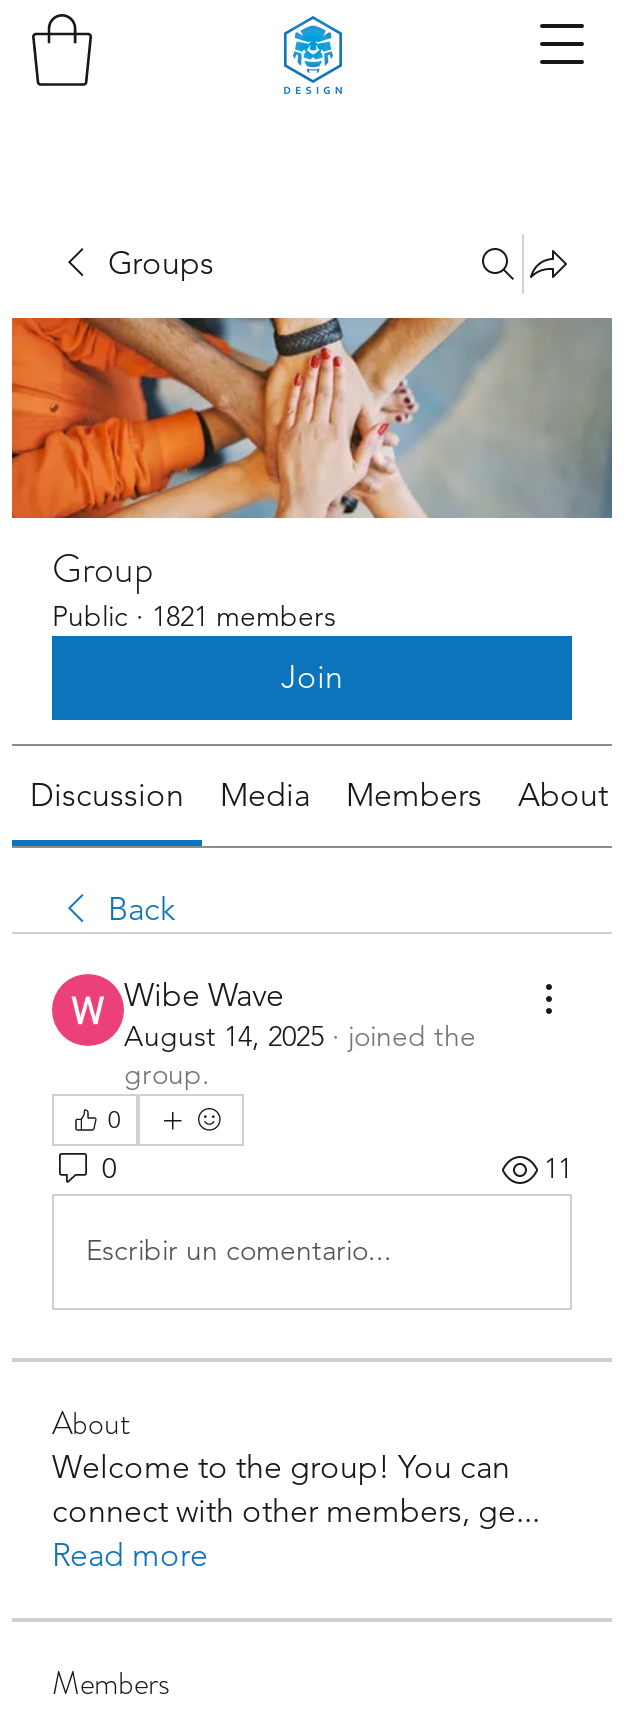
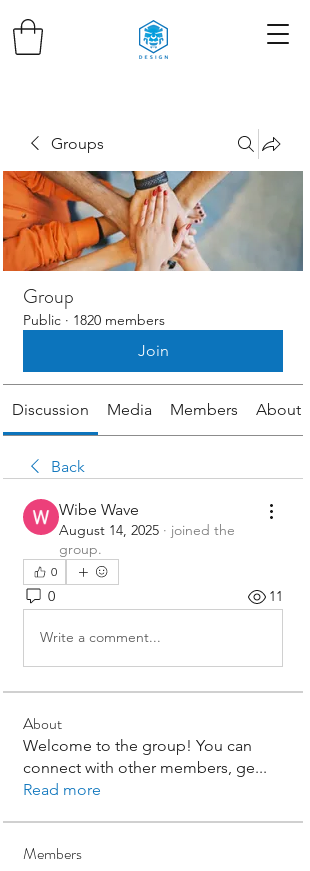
- Public · 1821 members
+ Public · 1820 members

- Escribir un comentario...
+ Write a comment...
